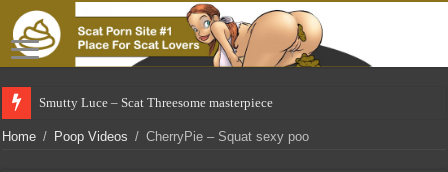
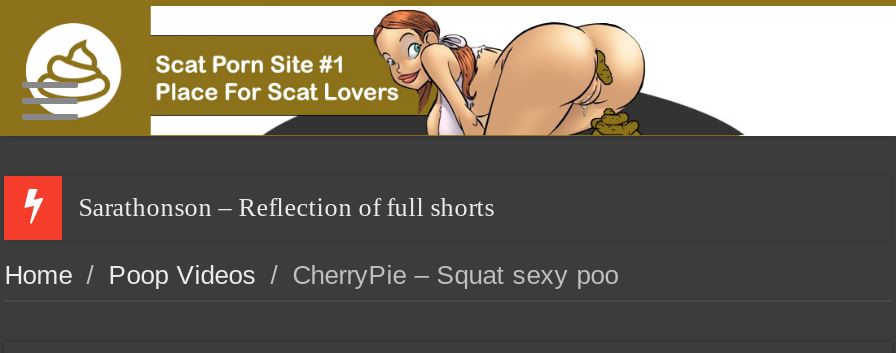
- Smutty Luce – Scat Threesome masterpiece
+ Sarathonson – Reflection of full shorts
